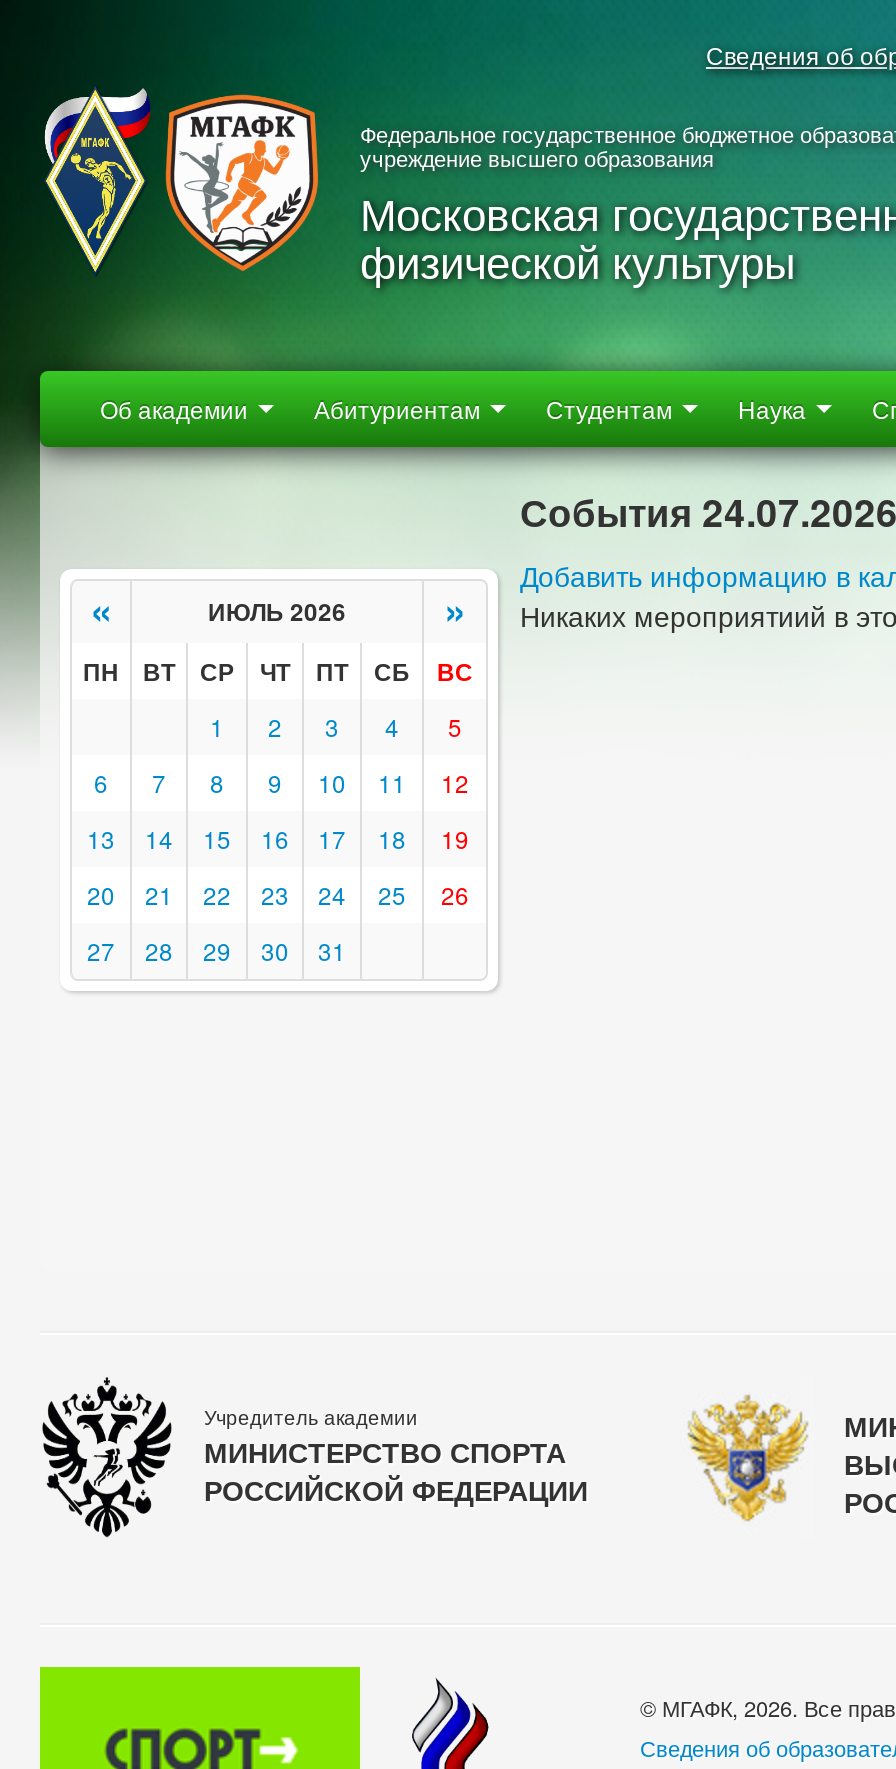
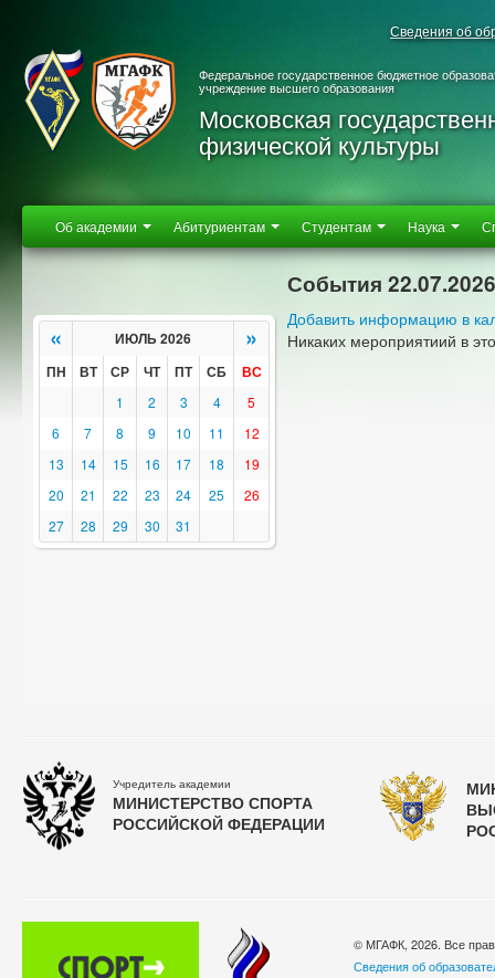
- События 24.07.2026
+ События 22.07.2026
